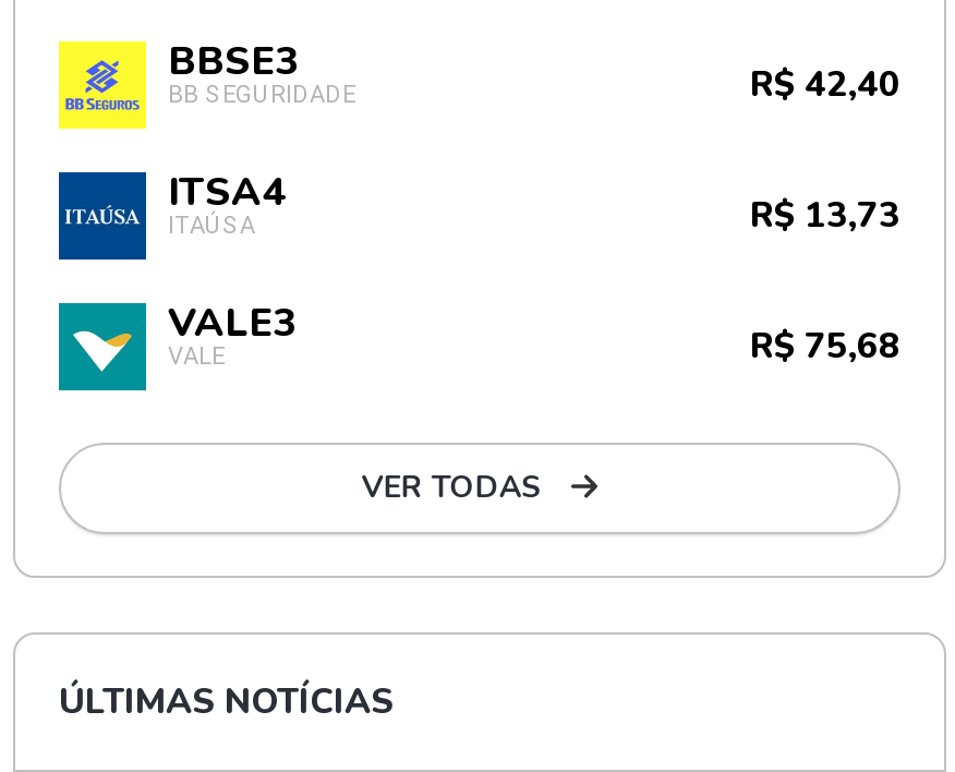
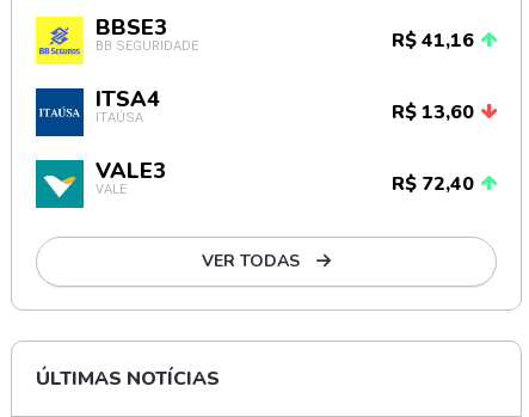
- R$ 42,40
+ R$ 41,16

- R$ 13,73
+ R$ 13,60

- R$ 75,68
+ R$ 72,40
